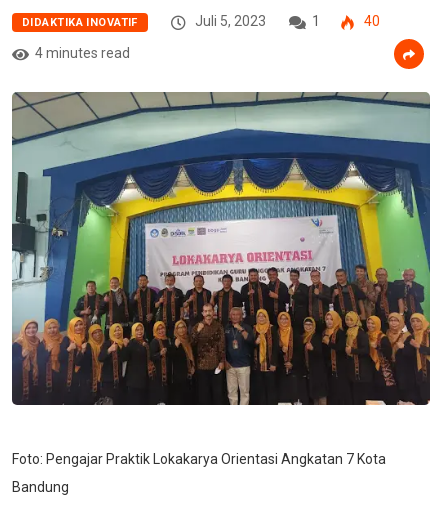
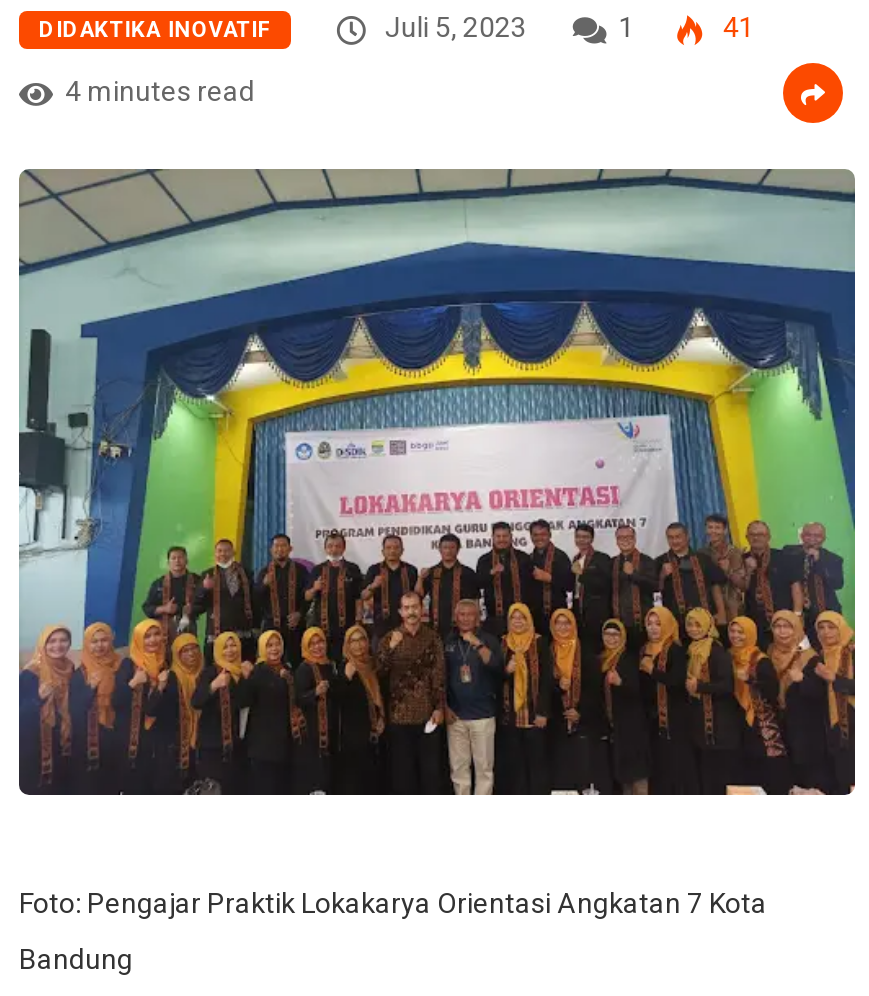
- 40
+ 41
